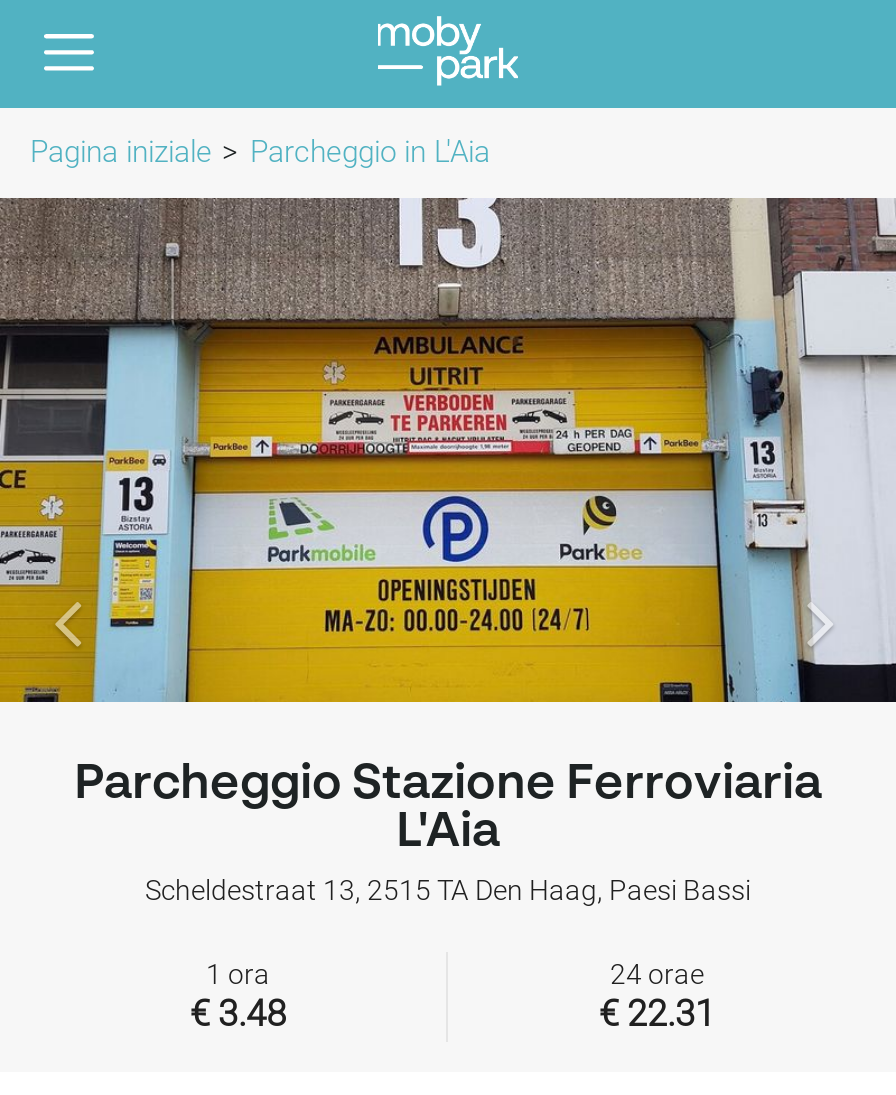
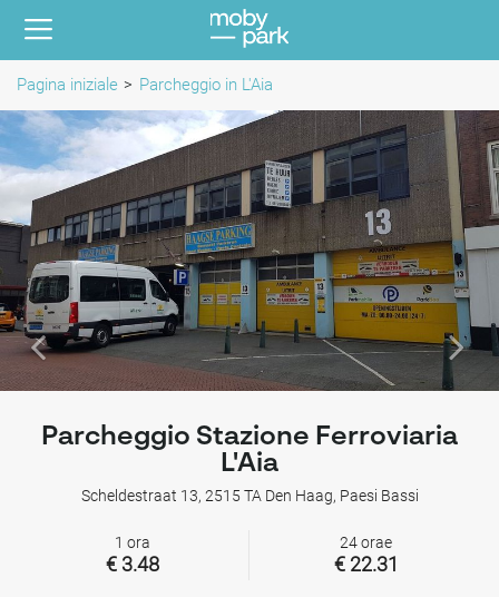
- [image]
+ [image]
